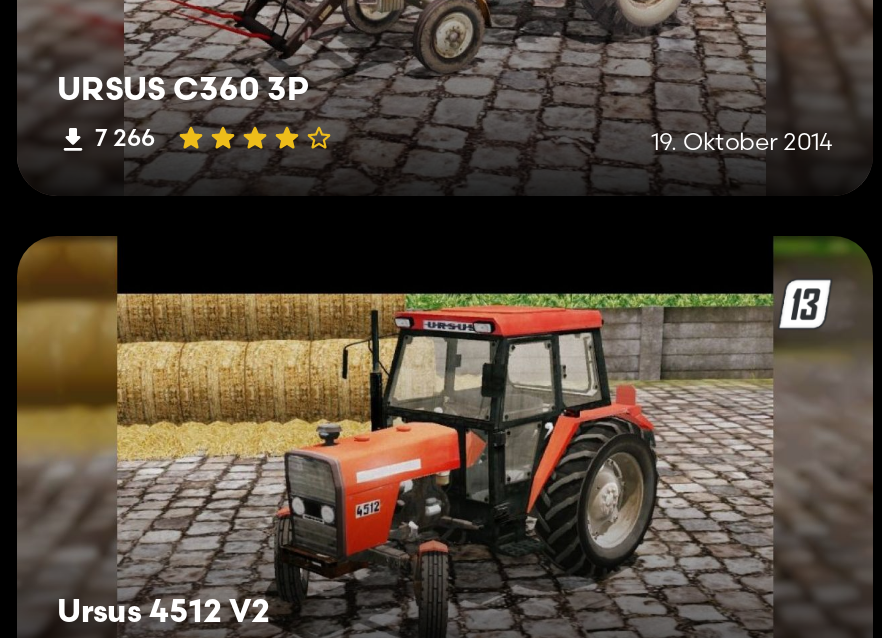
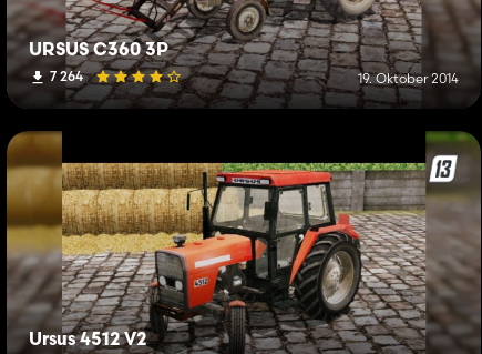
- 7 266
+ 7 264
